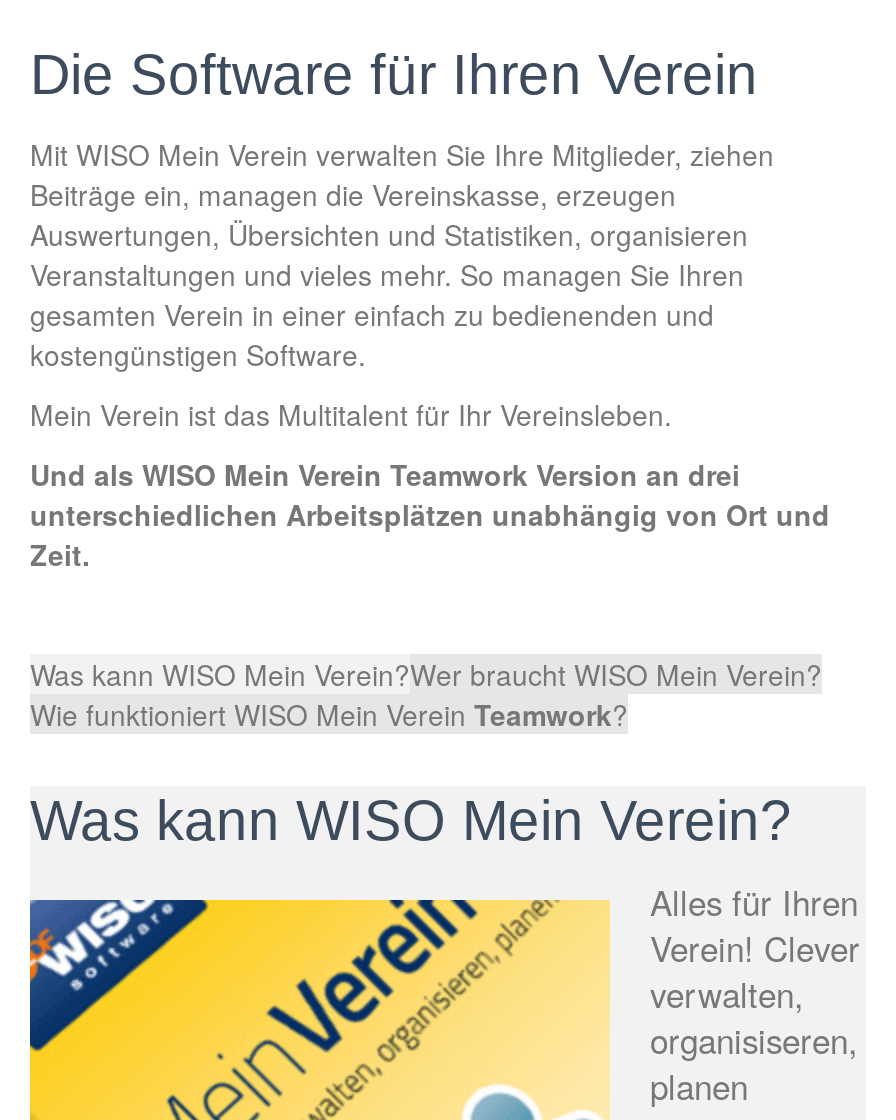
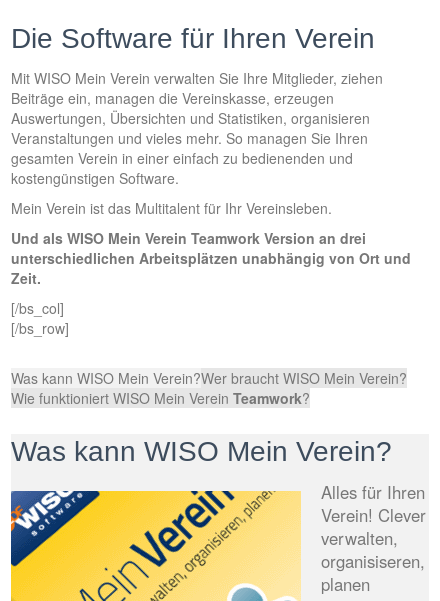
+ [/bs_col]
+ [/bs_row]
